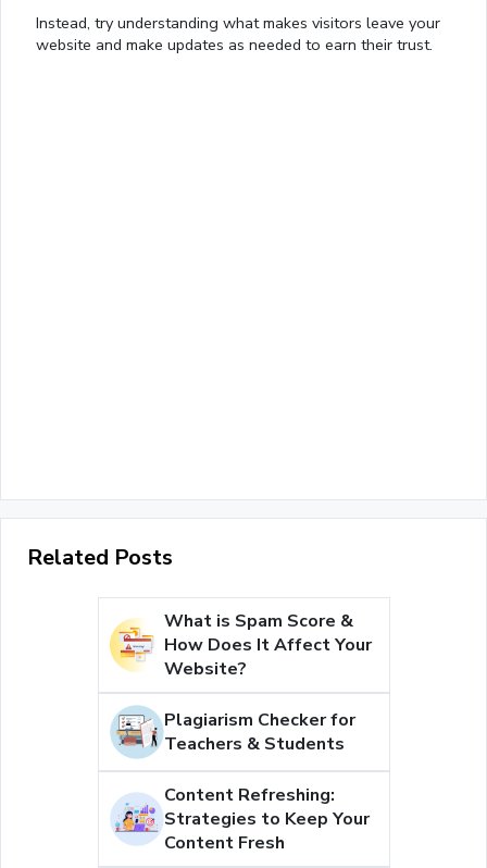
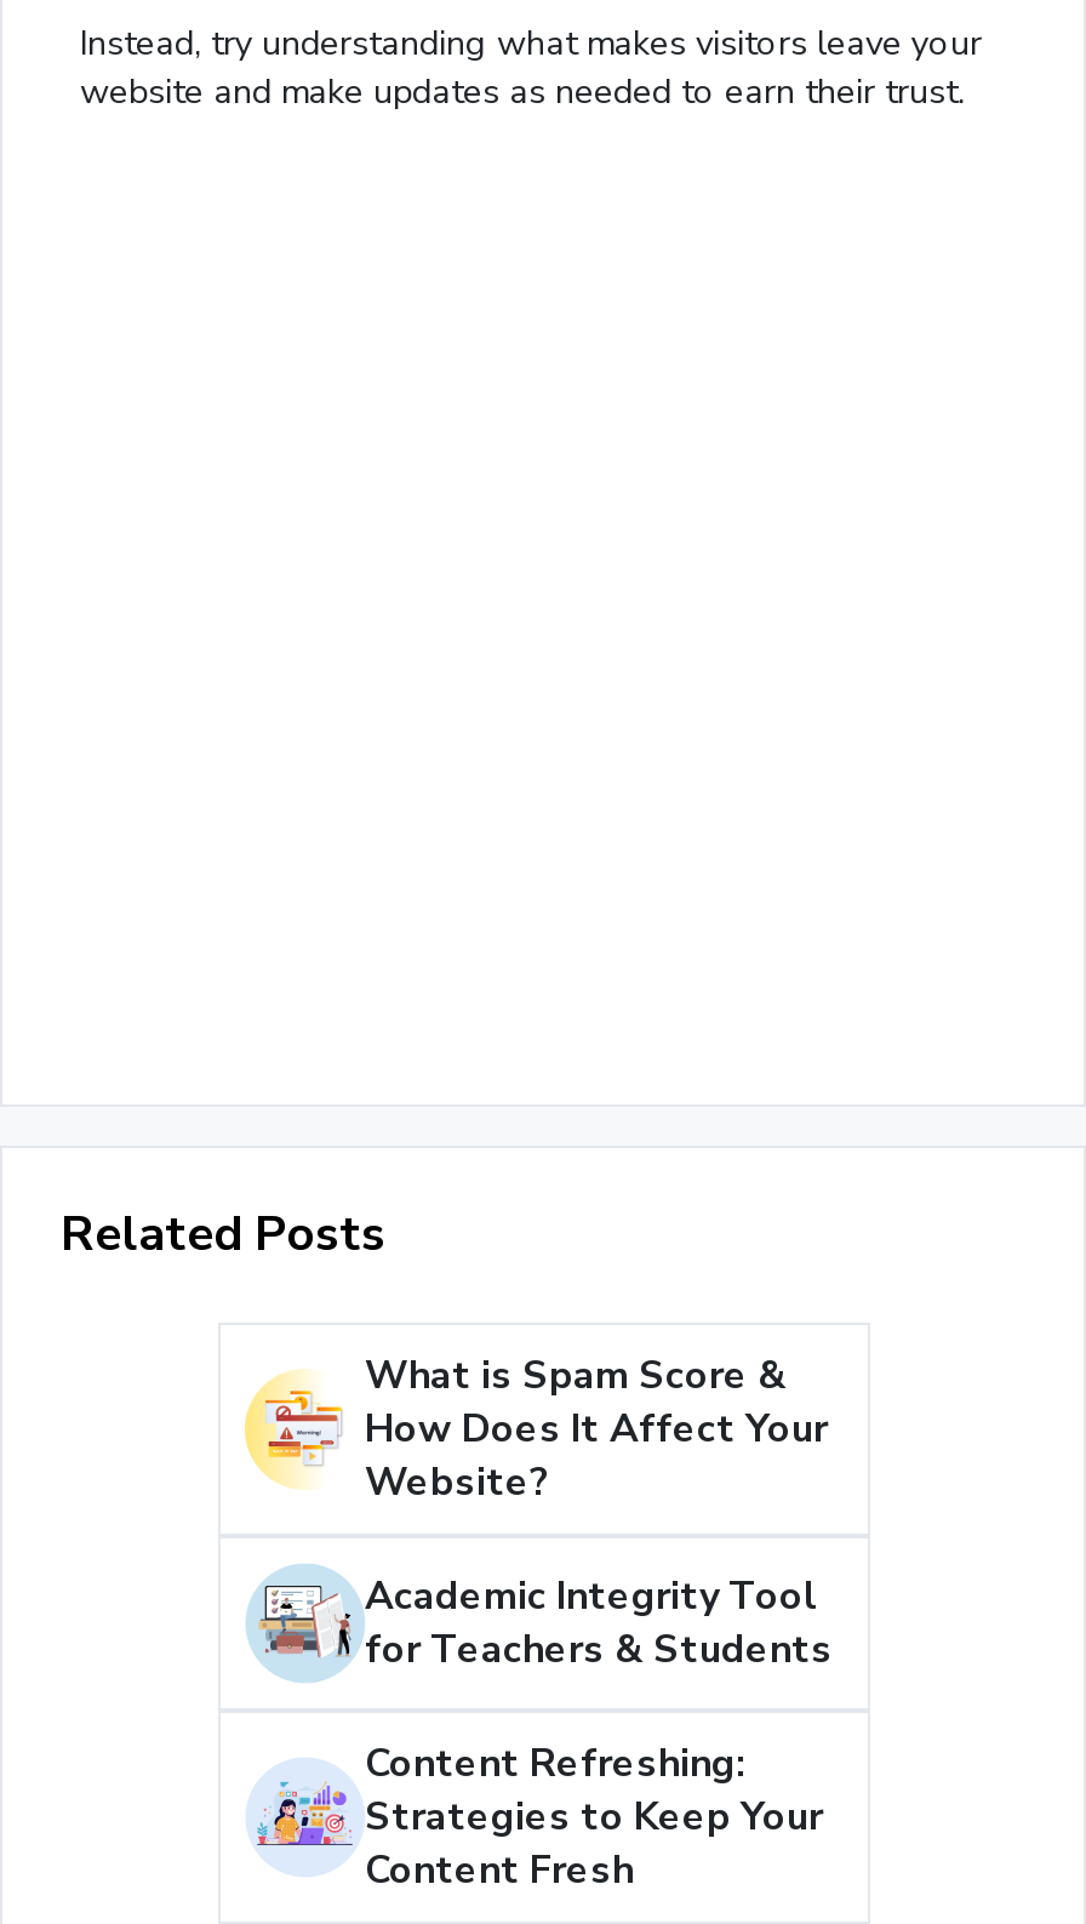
- Plagiarism Checker for
- Teachers & Students
+ Academic Integrity Tool
+ for Teachers & Students
